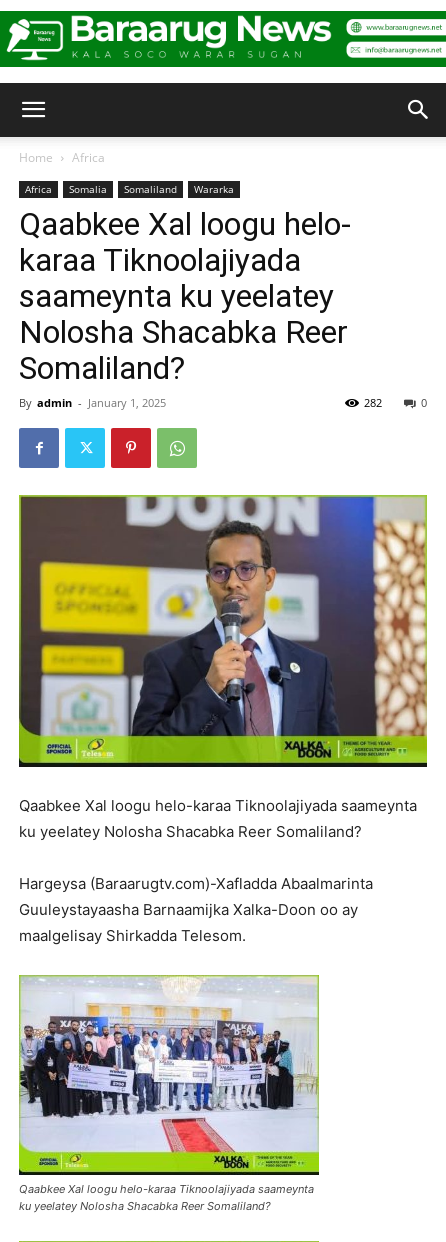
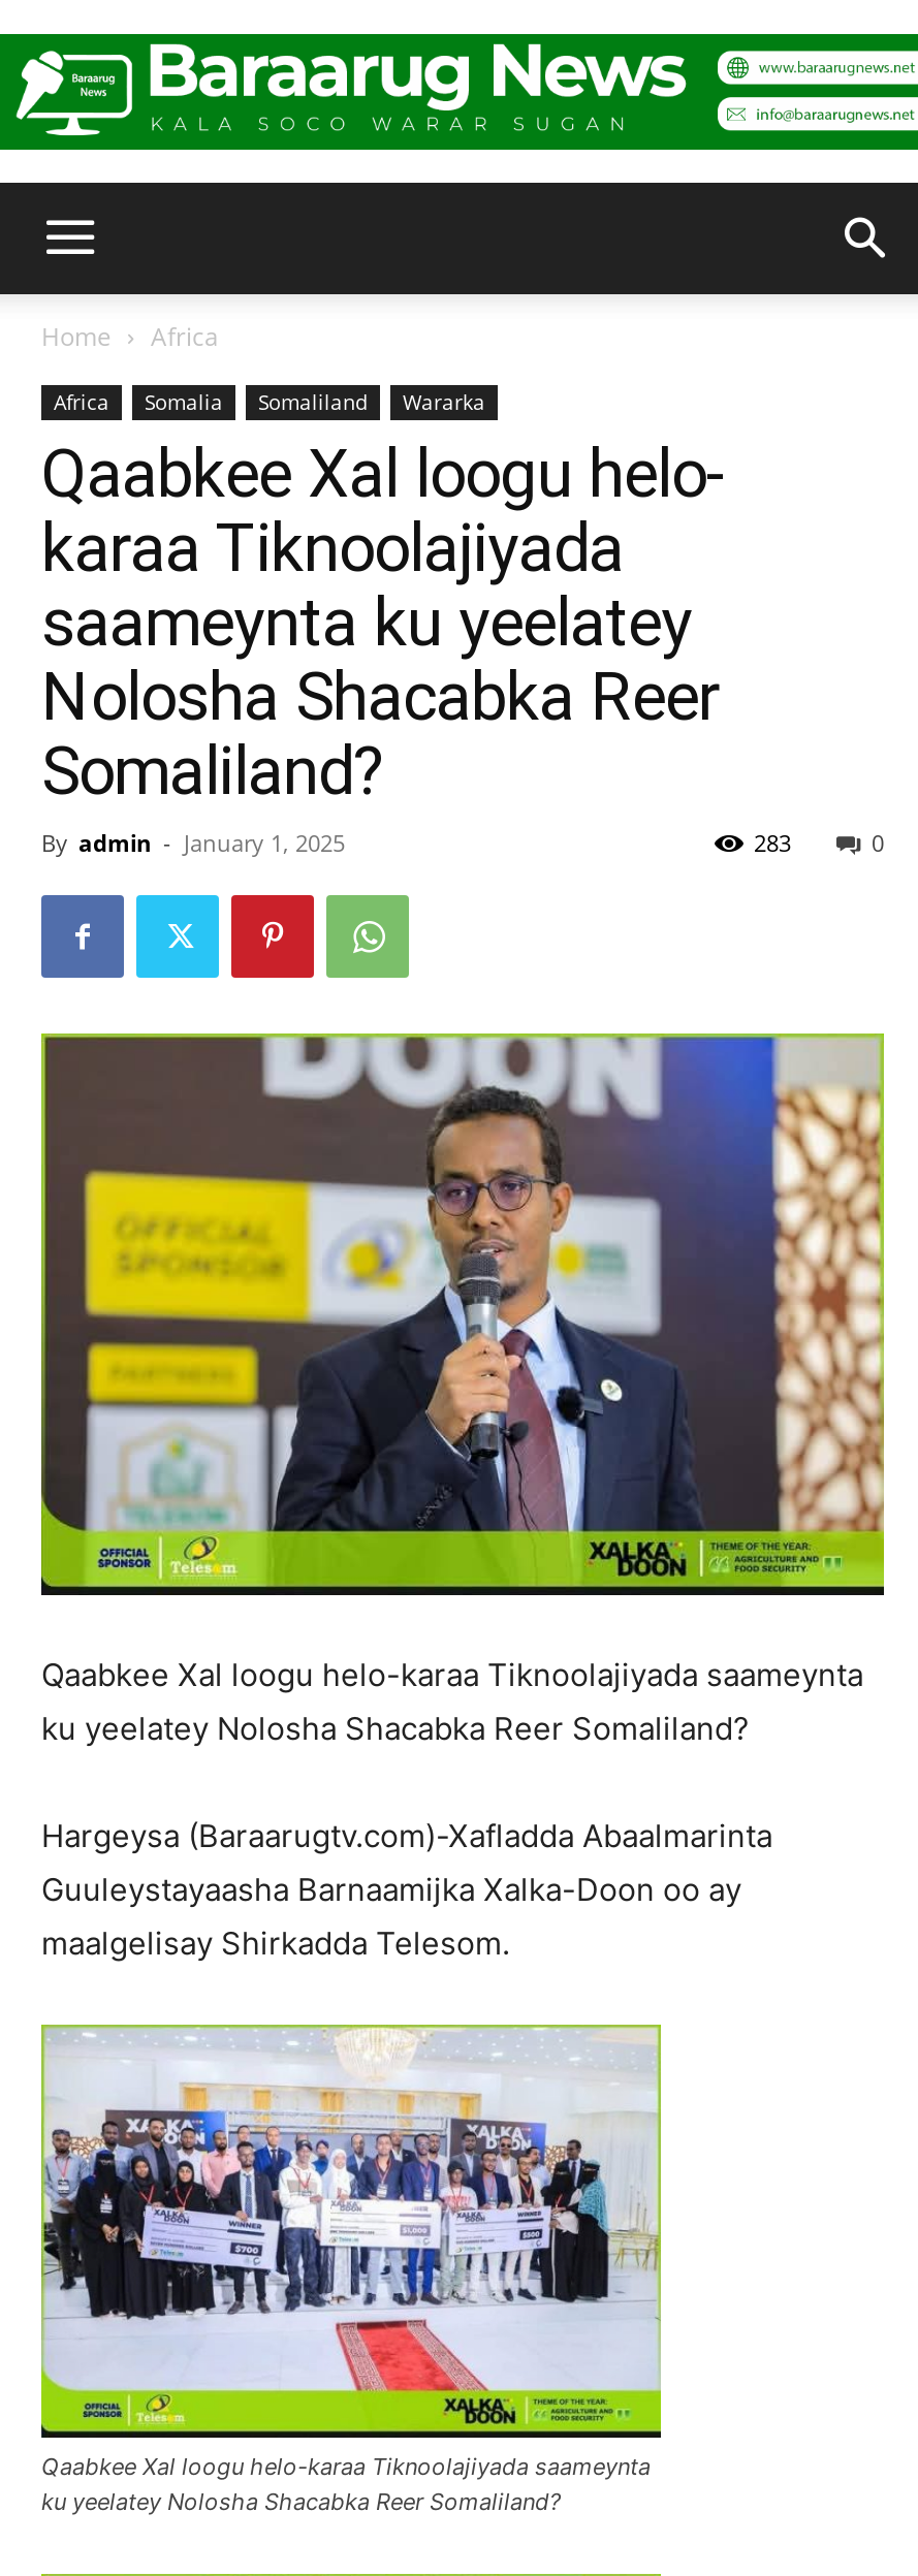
- 282
+ 283
